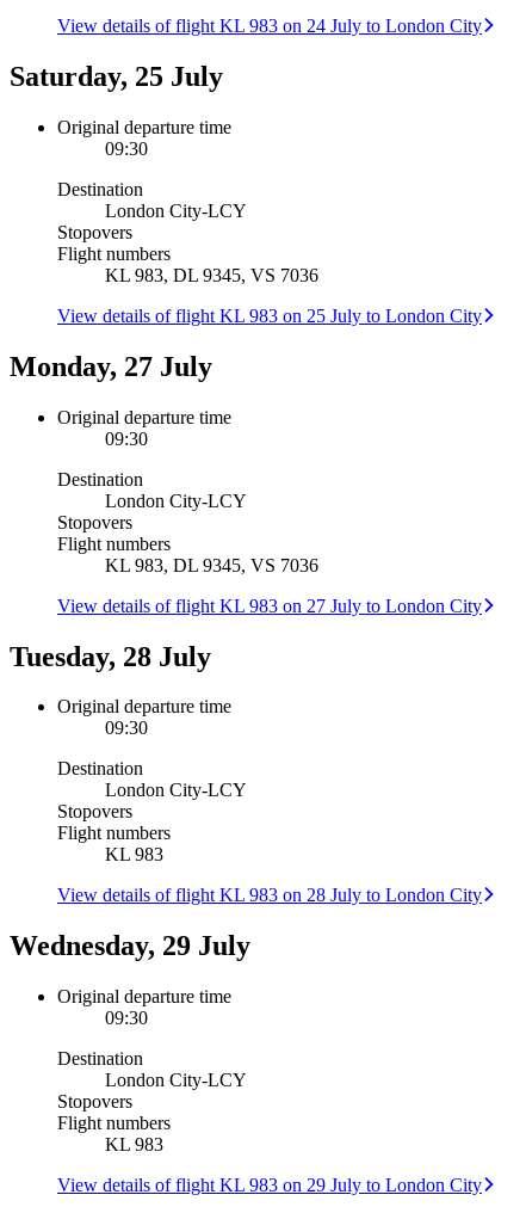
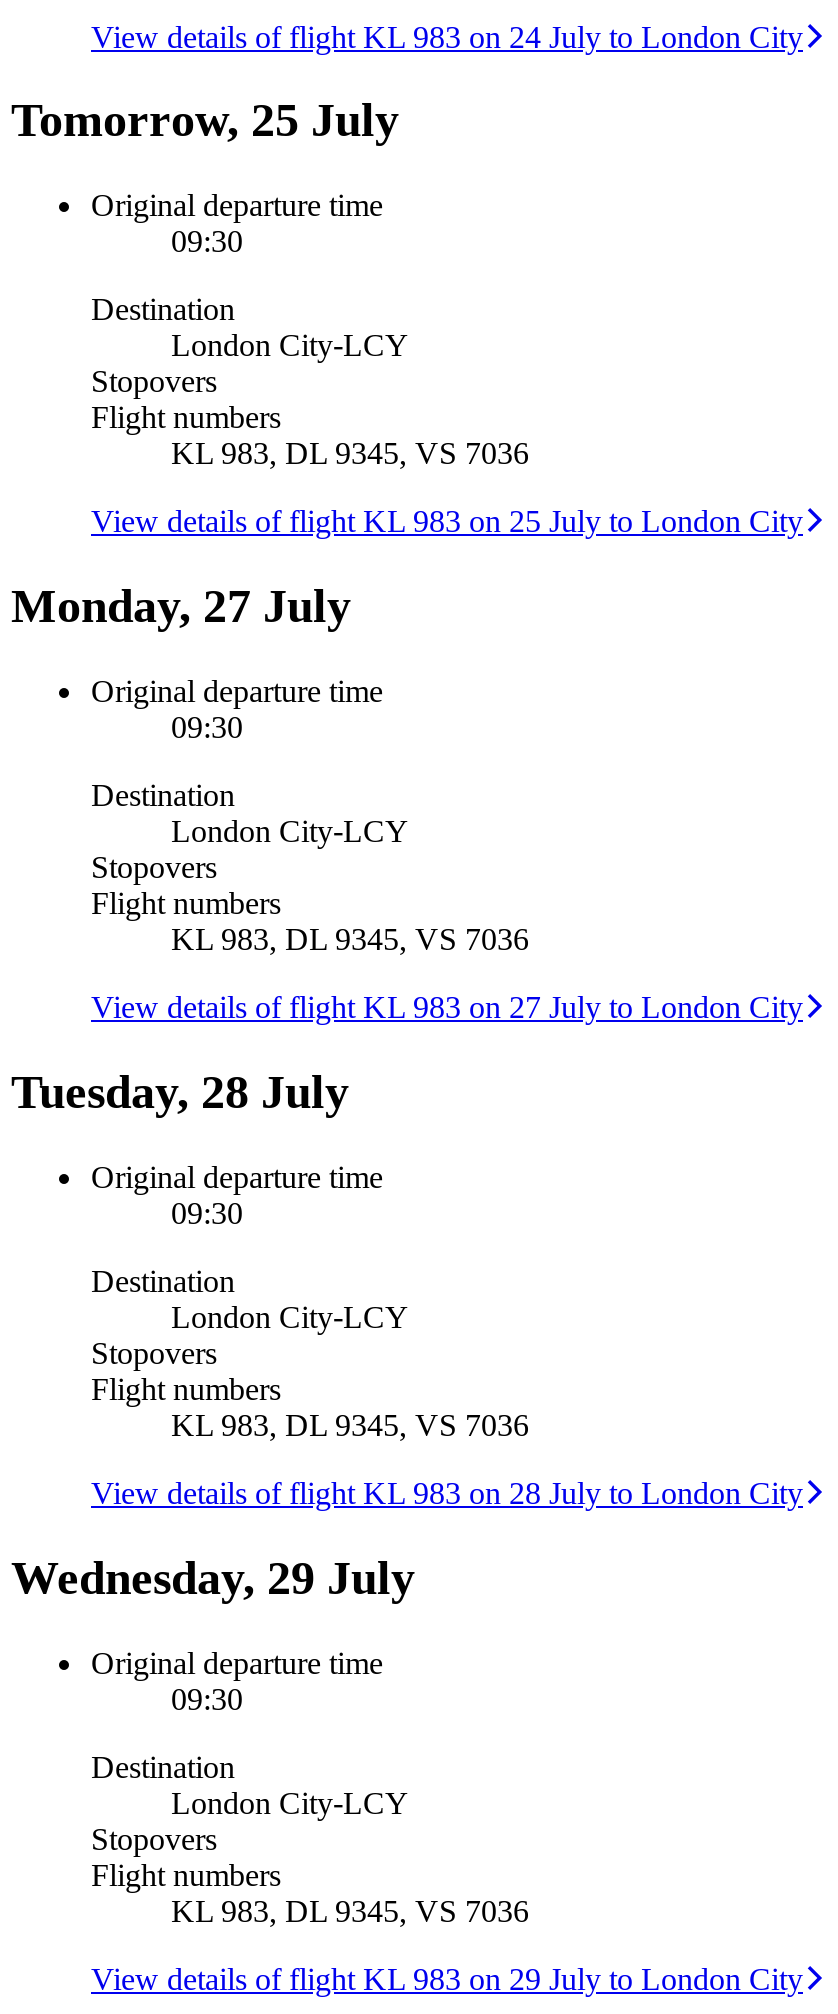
- Saturday, 25 July
+ Tomorrow, 25 July

- KL 983
+ KL 983, DL 9345, VS 7036

- KL 983
+ KL 983, DL 9345, VS 7036
